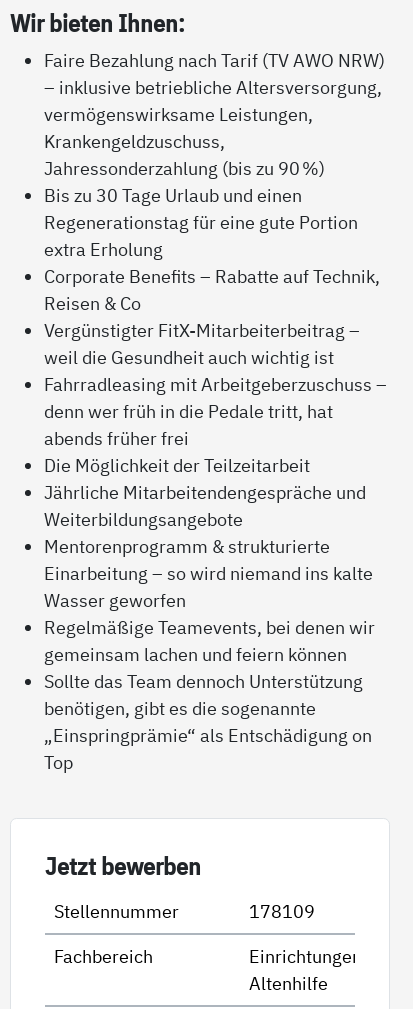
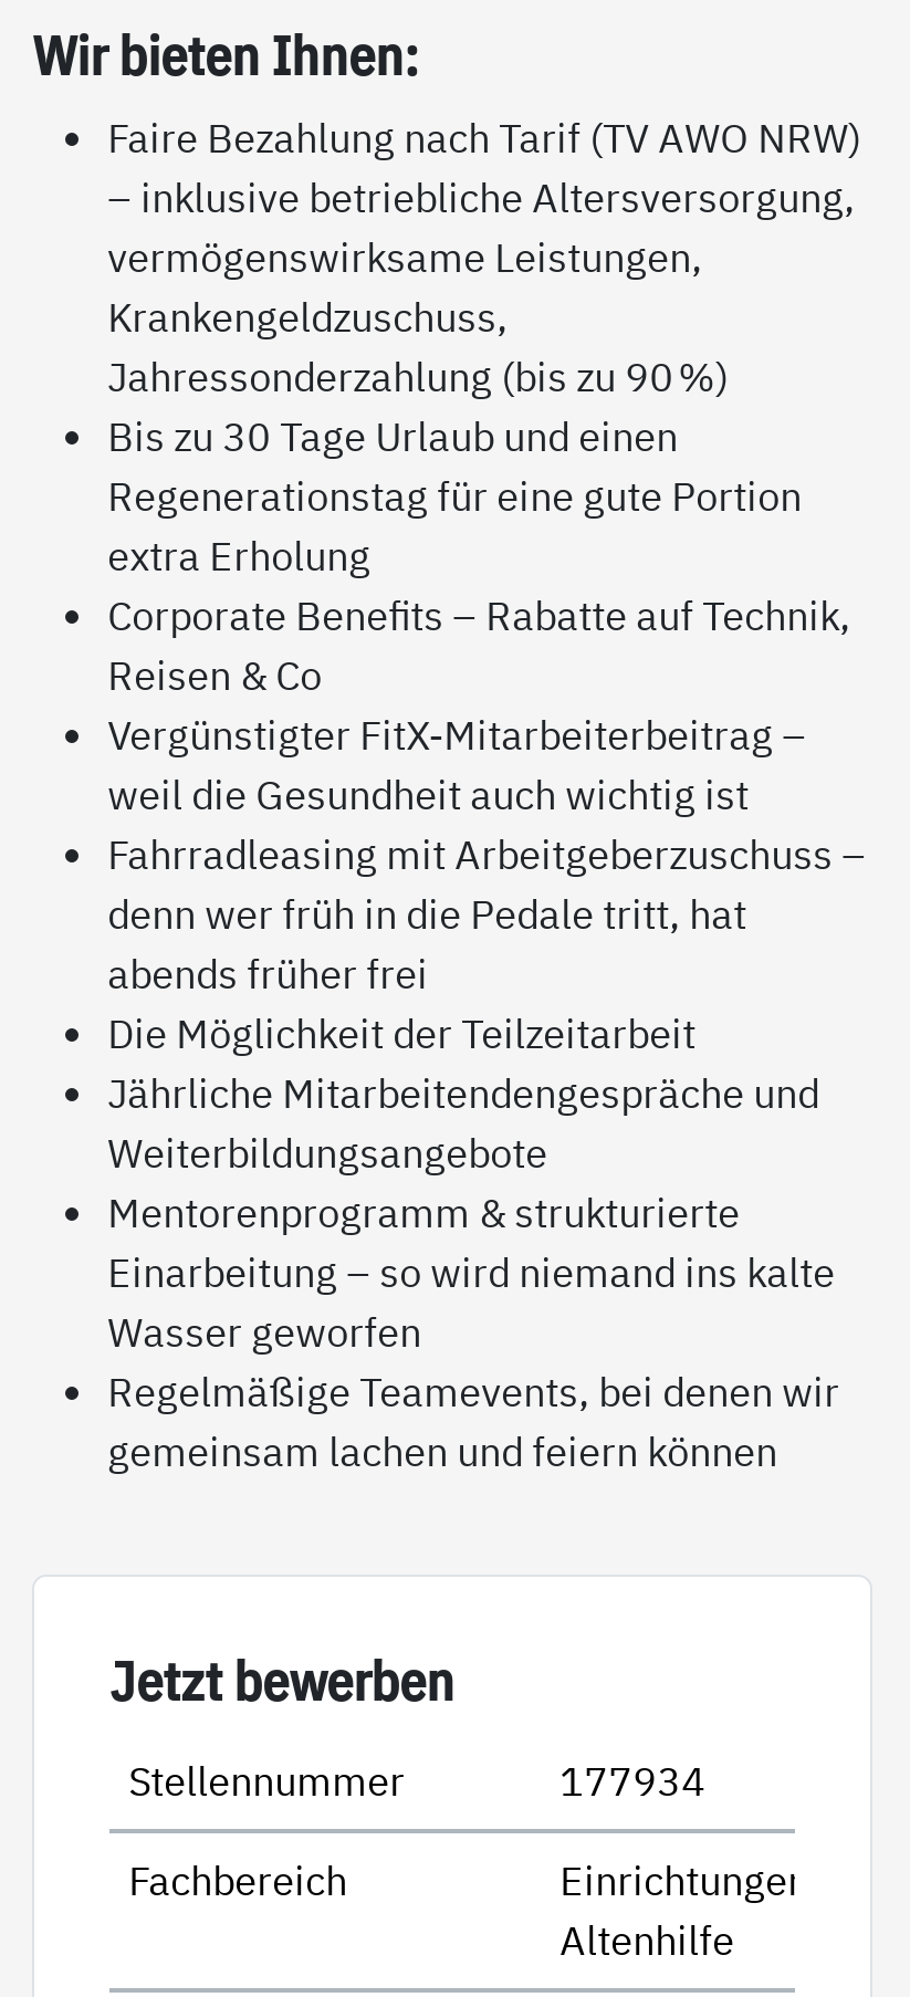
- Sollte das Team dennoch Unterstützung
- benötigen, gibt es die sogenannte
- „Einspringprämie“ als Entschädigung on
- Top

- 178109
+ 177934
